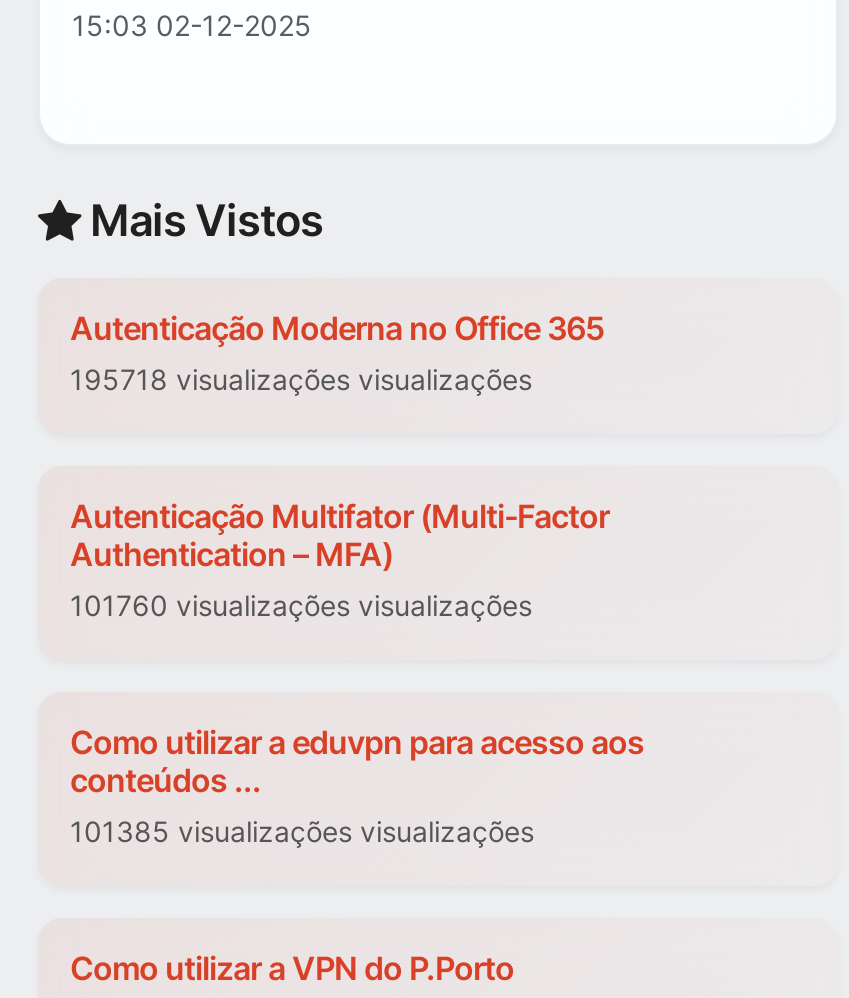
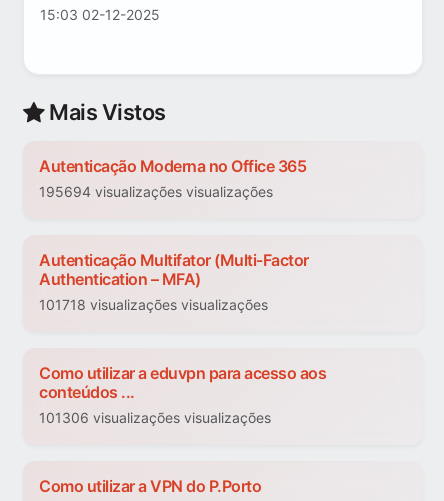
- 195718 visualizações visualizações
+ 195694 visualizações visualizações

- 101760 visualizações visualizações
+ 101718 visualizações visualizações

- 101385 visualizações visualizações
+ 101306 visualizações visualizações
